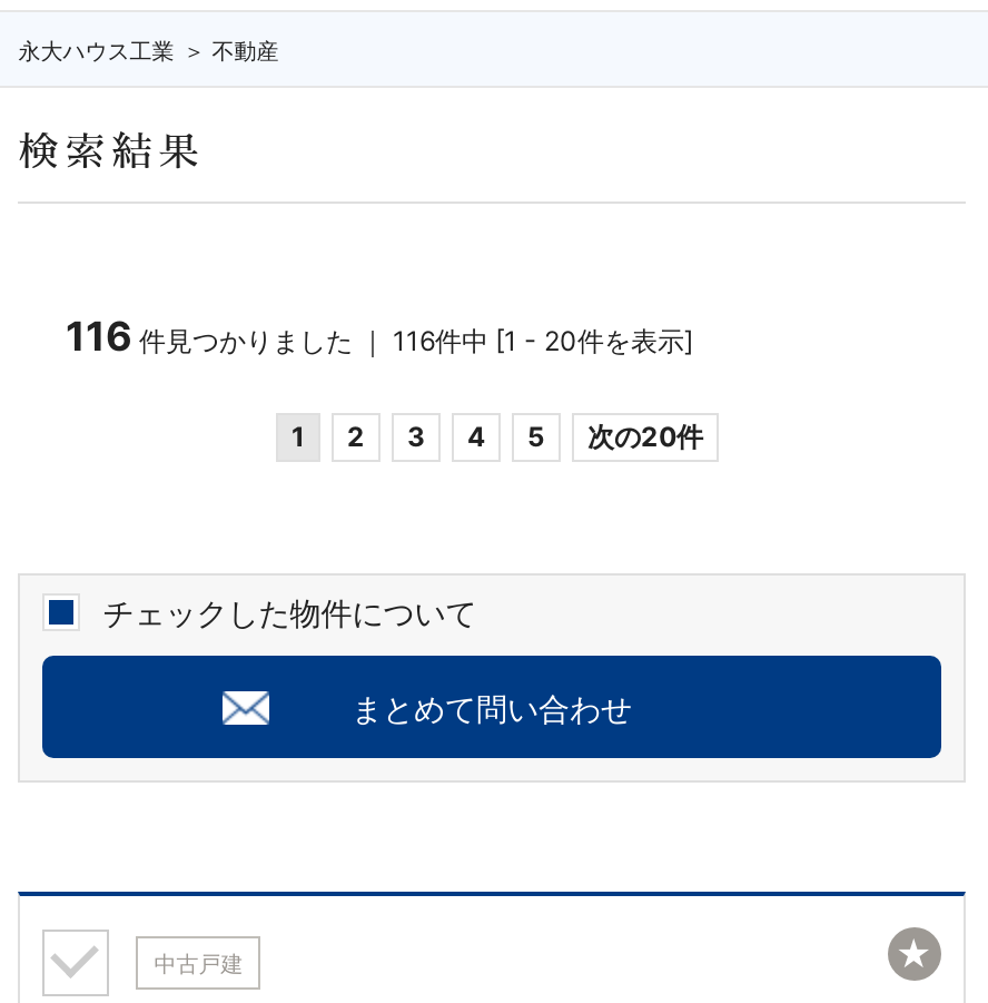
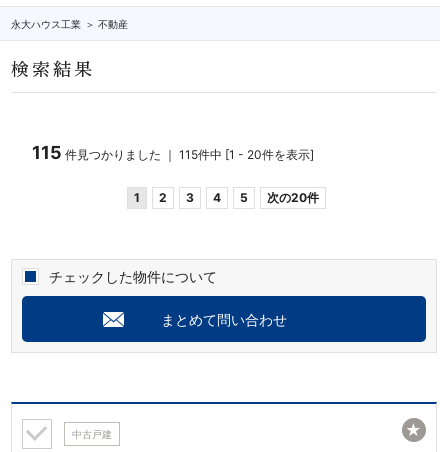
- 116件見つかりました ｜ 116件中 [1 - 20件を表示]
+ 115件見つかりました ｜ 115件中 [1 - 20件を表示]
